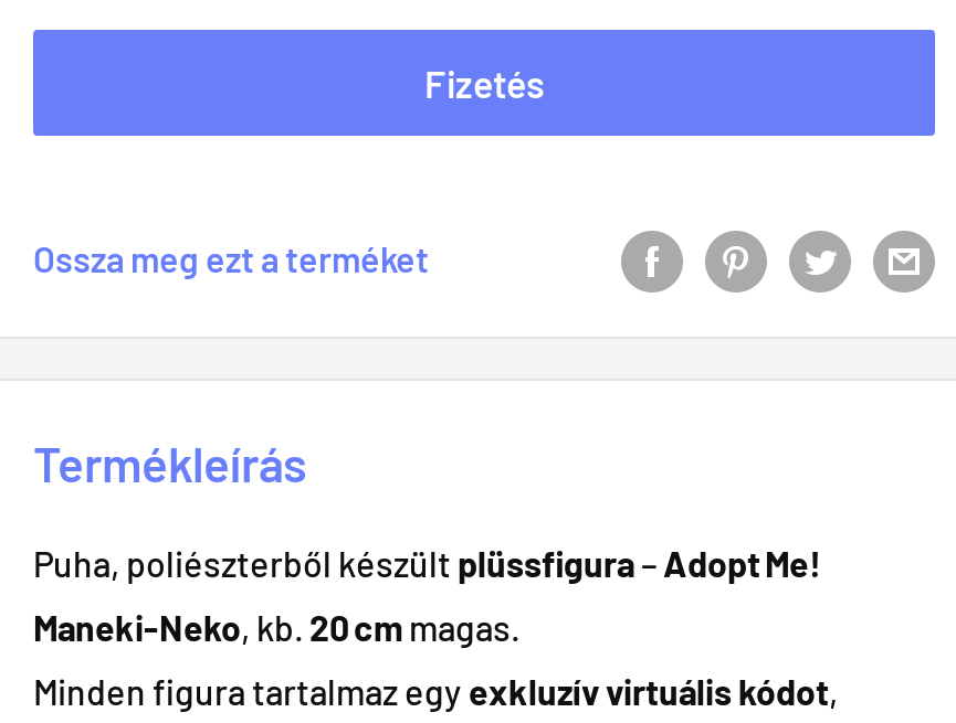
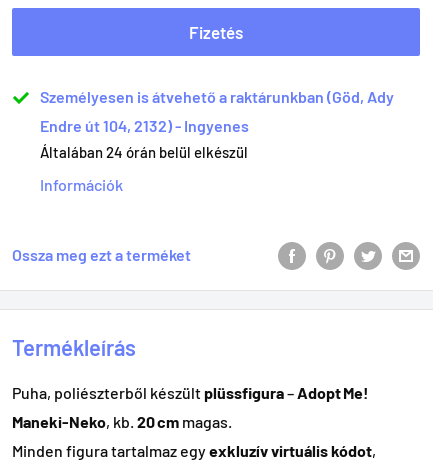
+ Személyesen is átvehető a raktárunkban (Göd, Ady
+ Endre út 104, 2132) - Ingyenes
+ Általában 24 órán belül elkészül
+ Információk
